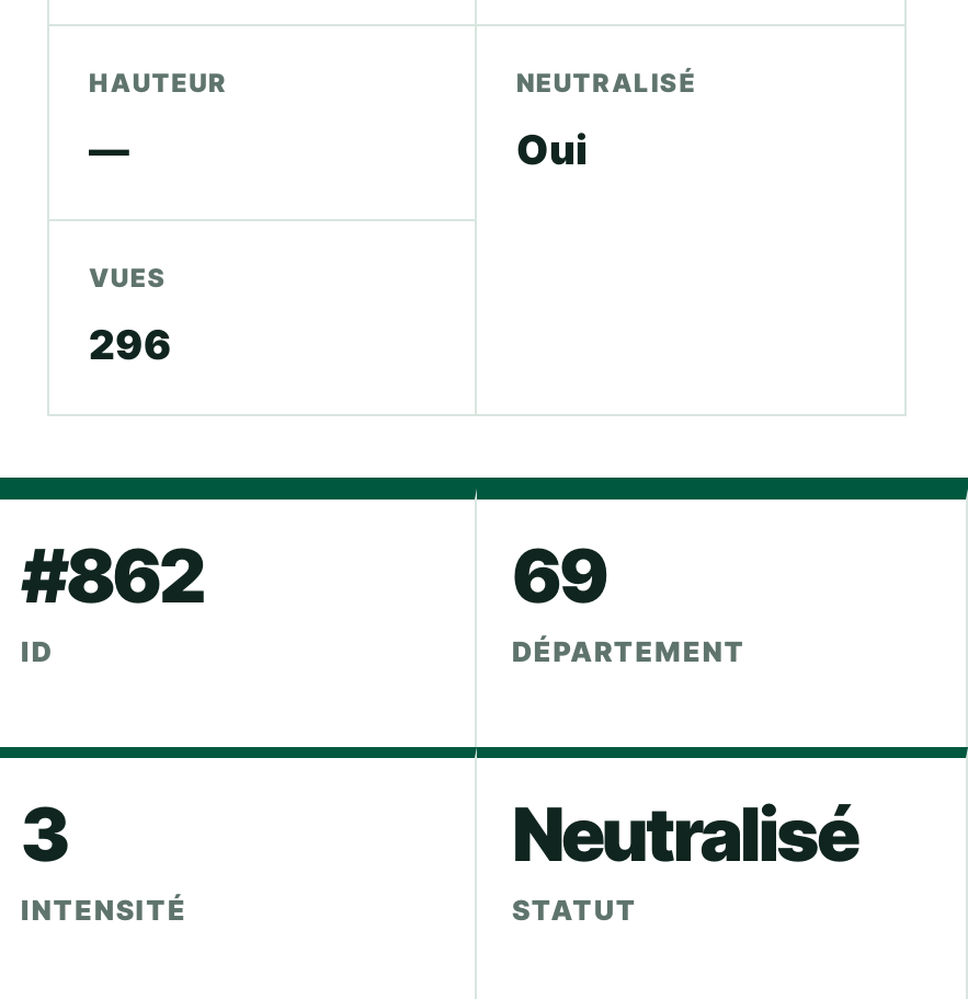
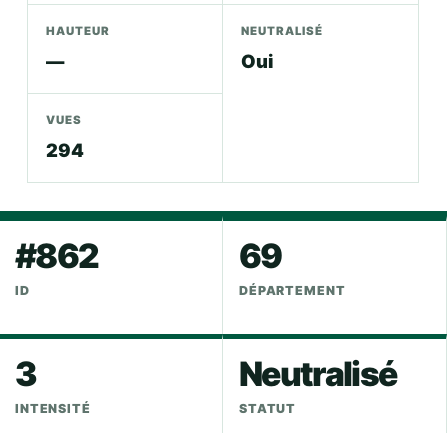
- 296
+ 294
